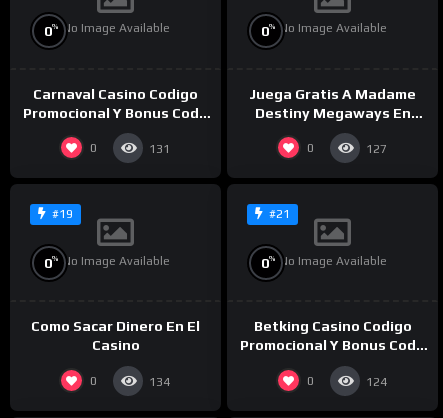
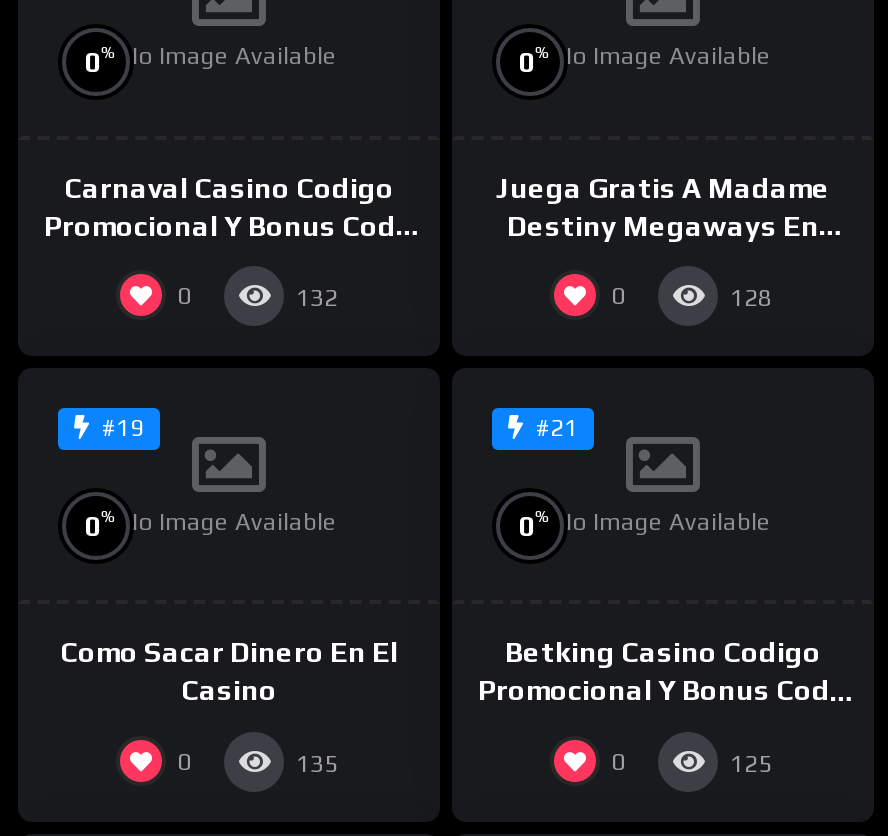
- 131
+ 132

- 127
+ 128

- 134
+ 135

- 124
+ 125
